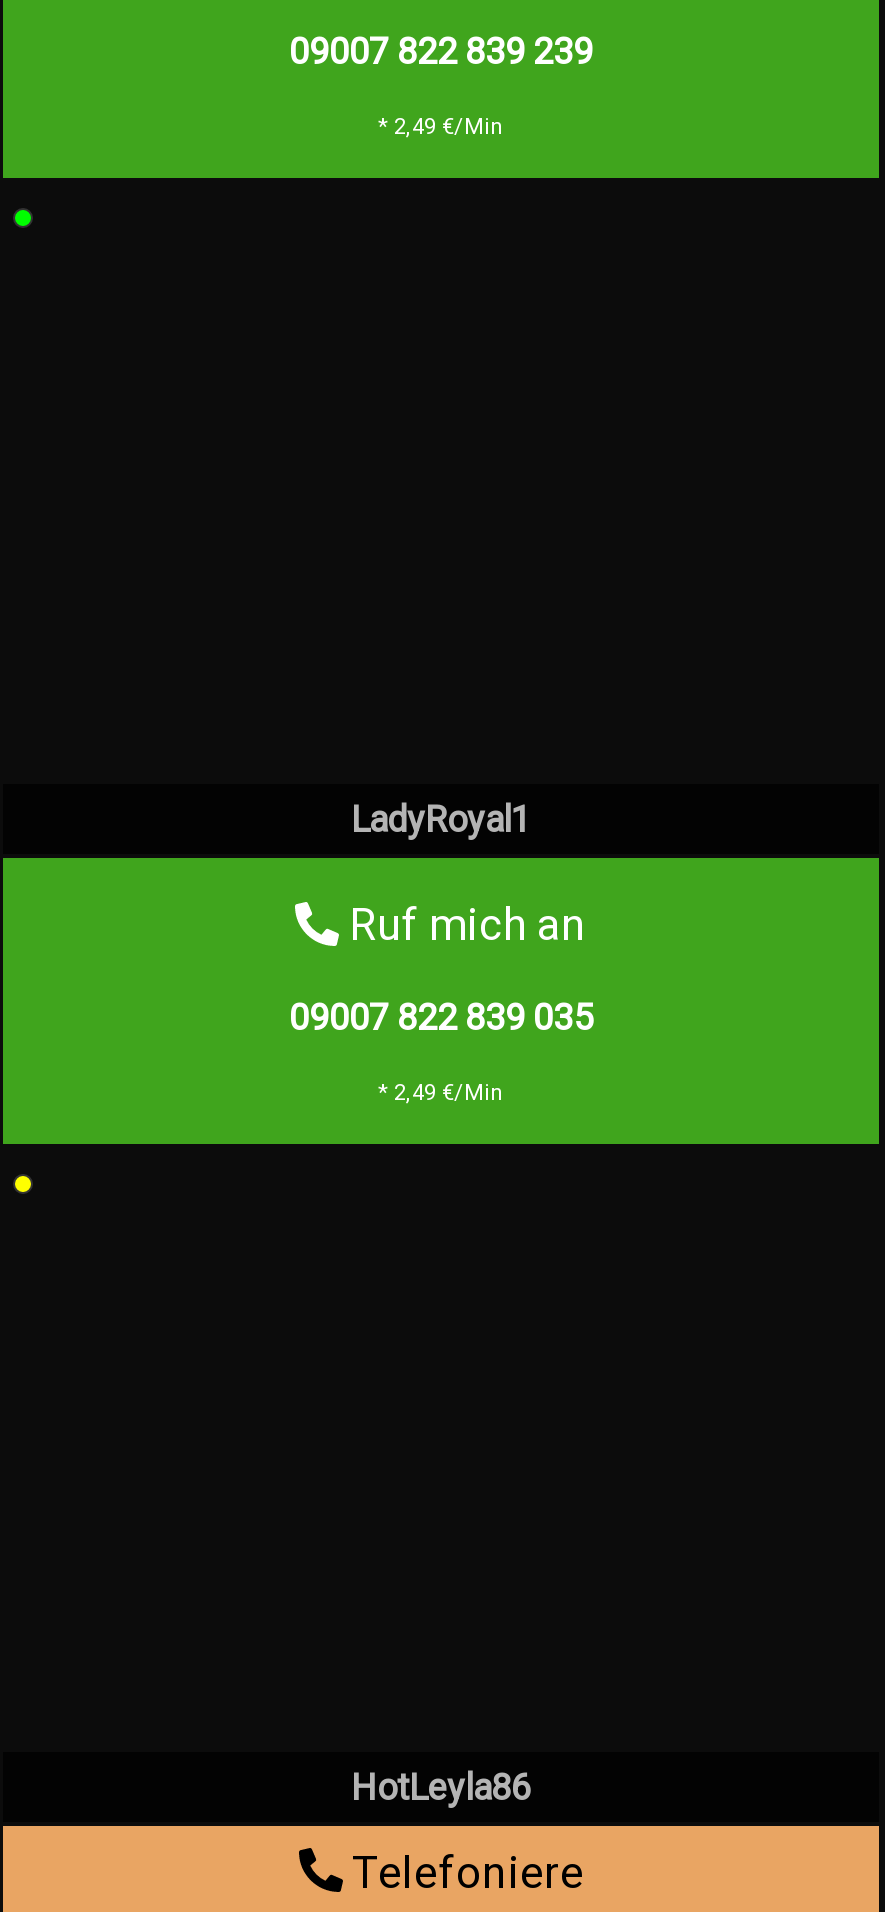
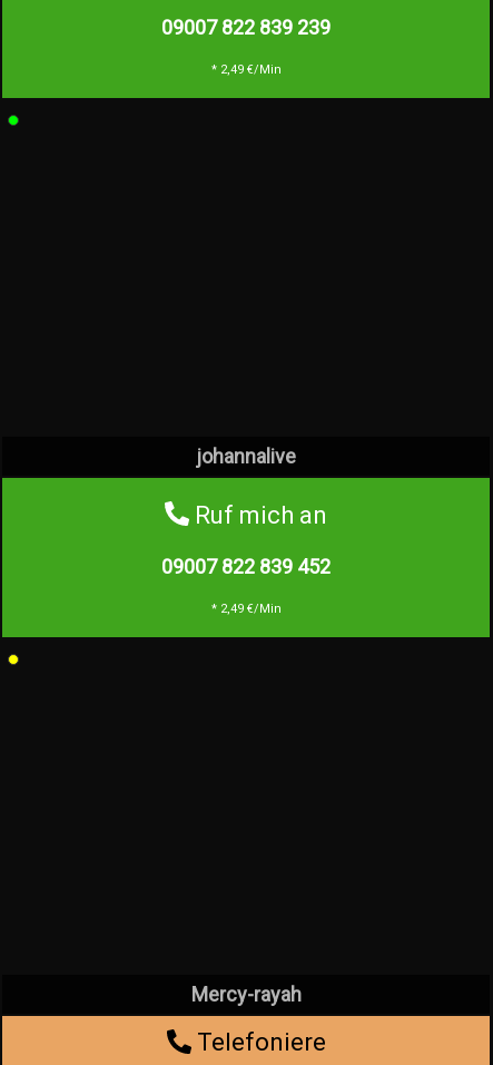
- LadyRoyal1
+ johannalive

- 09007 822 839 035
+ 09007 822 839 452

- HotLeyla86
+ Mercy-rayah
